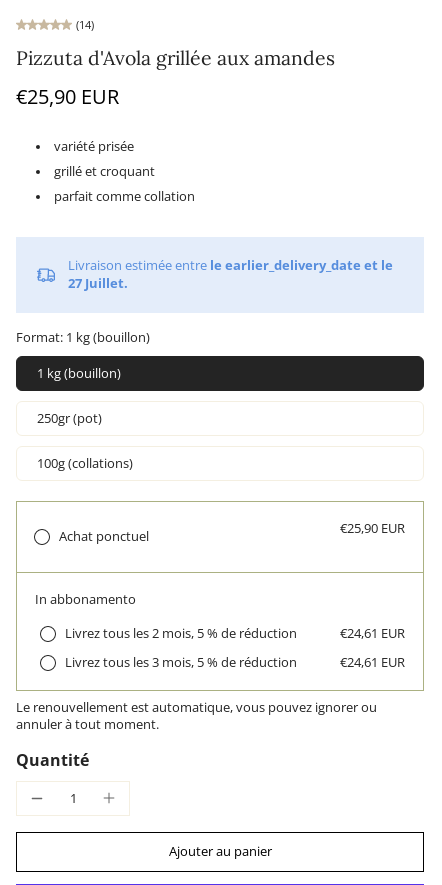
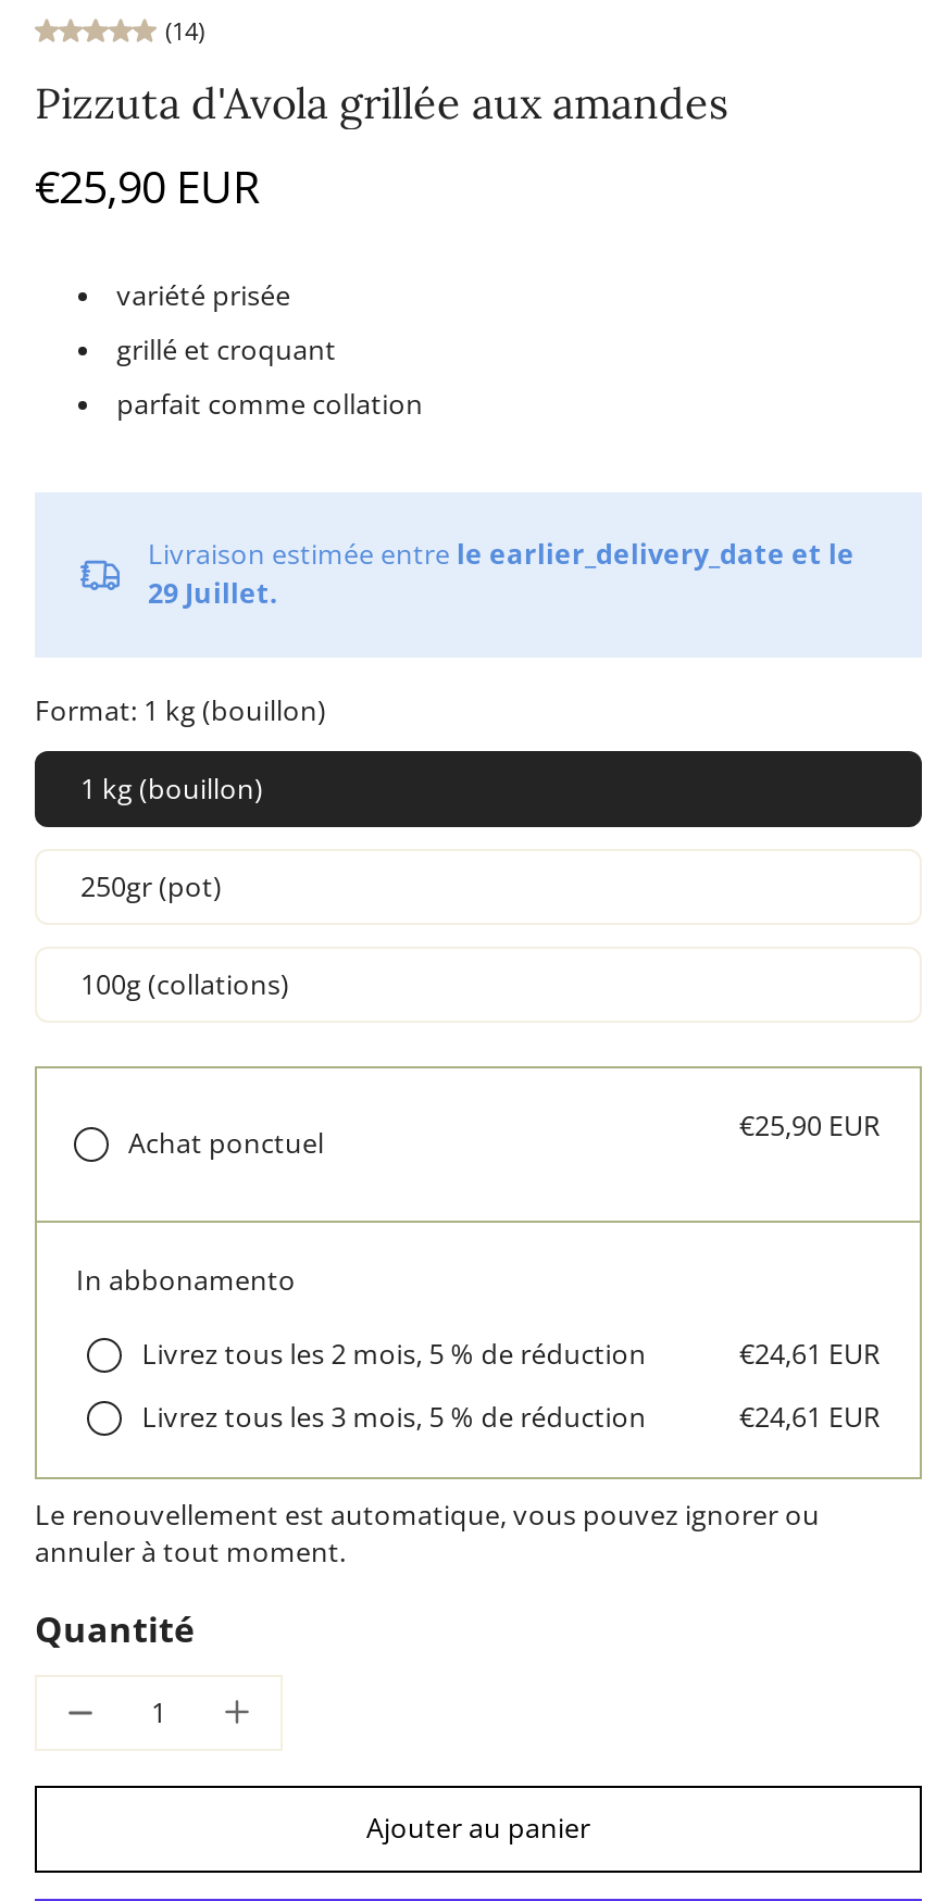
- 27 Juillet.
+ 29 Juillet.
